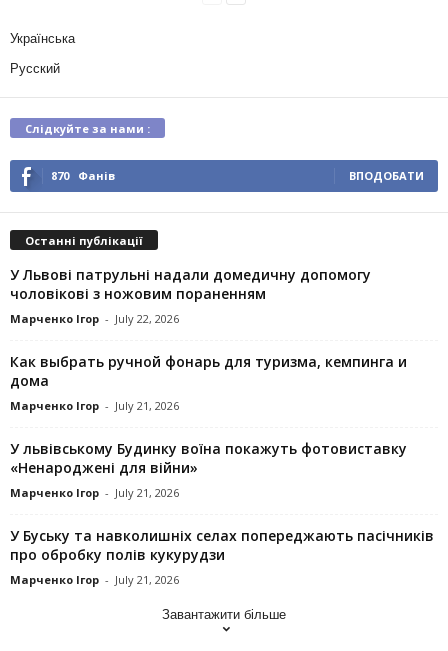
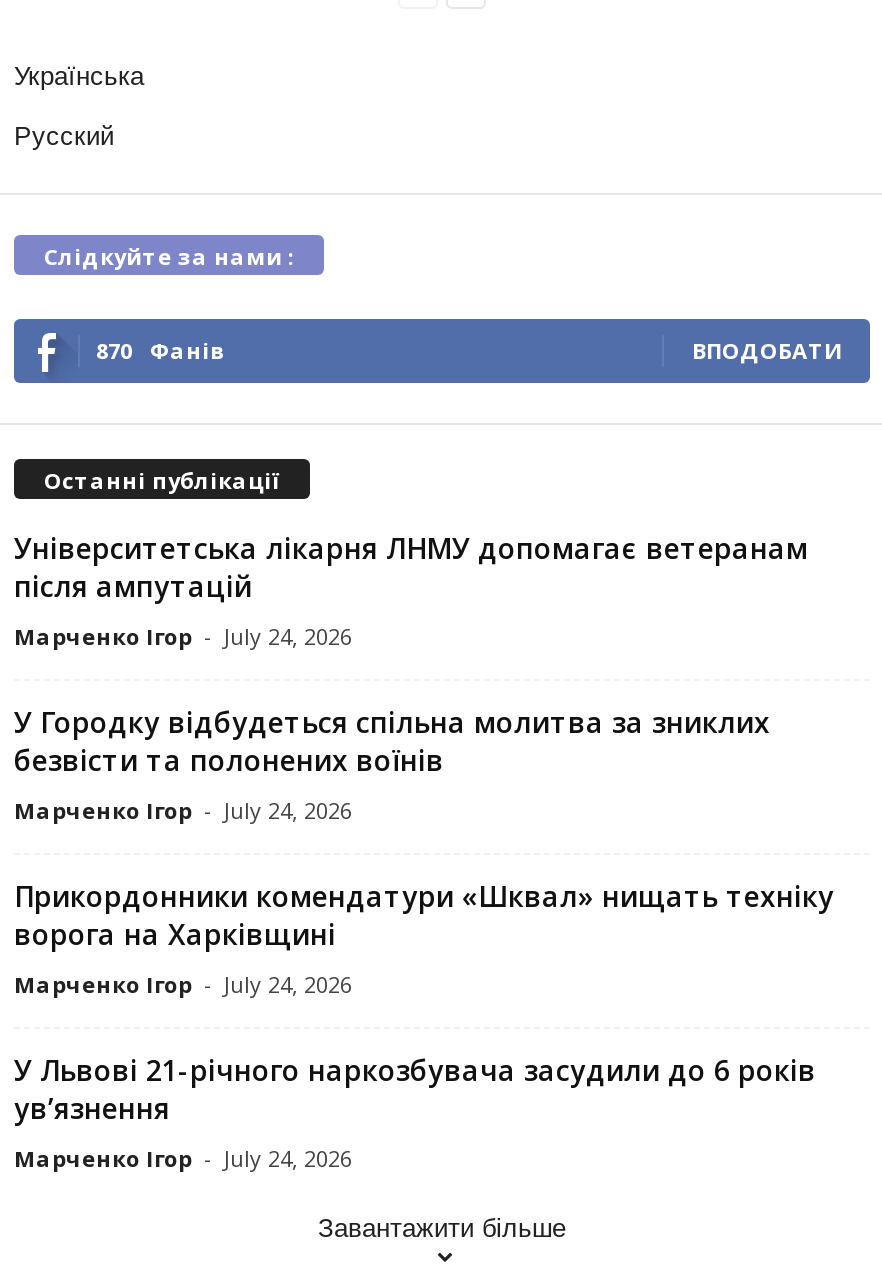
- У Львові патрульні надали домедичну допомогу
- чоловікові з ножовим пораненням
- Марченко Ігор - July 22, 2026
+ Університетська лікарня ЛНМУ допомагає ветеранам
+ після ампутацій
+ Марченко Ігор - July 24, 2026

- Как выбрать ручной фонарь для туризма, кемпинга и
- дома
- Марченко Ігор - July 21, 2026
+ У Городку відбудеться спільна молитва за зниклих
+ безвісти та полонених воїнів
+ Марченко Ігор - July 24, 2026

- У львівському Будинку воїна покажуть фотовиставку
- «Ненароджені для війни»
- Марченко Ігор - July 21, 2026
+ Прикордонники комендатури «Шквал» нищать техніку
+ ворога на Харківщині
+ Марченко Ігор - July 24, 2026

- У Буську та навколишніх селах попереджають пасічників
- про обробку полів кукурудзи
- Марченко Ігор - July 21, 2026
+ У Львові 21-річного наркозбувача засудили до 6 років
+ ув’язнення
+ Марченко Ігор - July 24, 2026
